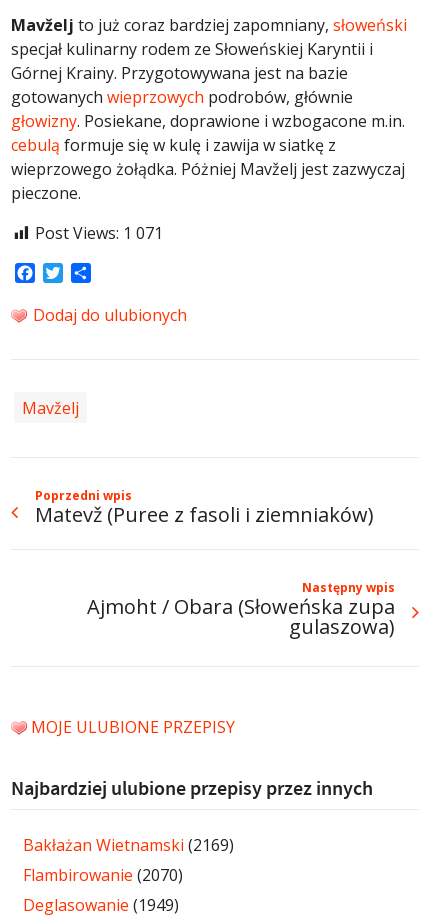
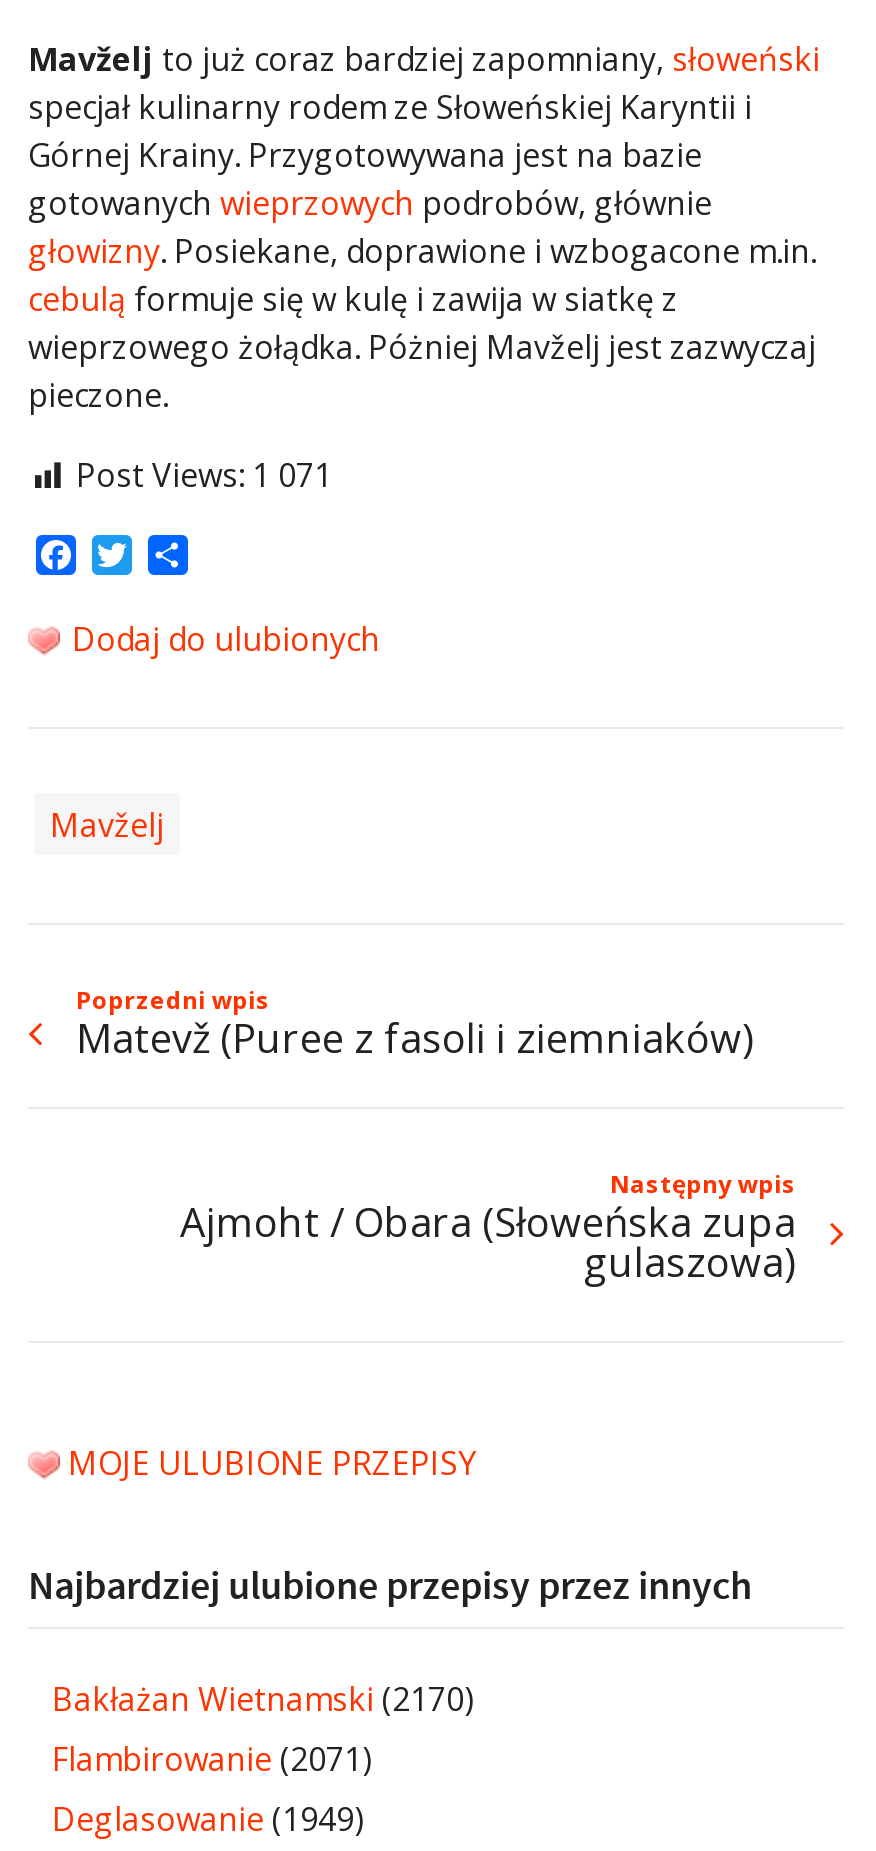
- Bakłażan Wietnamski (2169)
+ Bakłażan Wietnamski (2170)

- Flambirowanie (2070)
+ Flambirowanie (2071)
